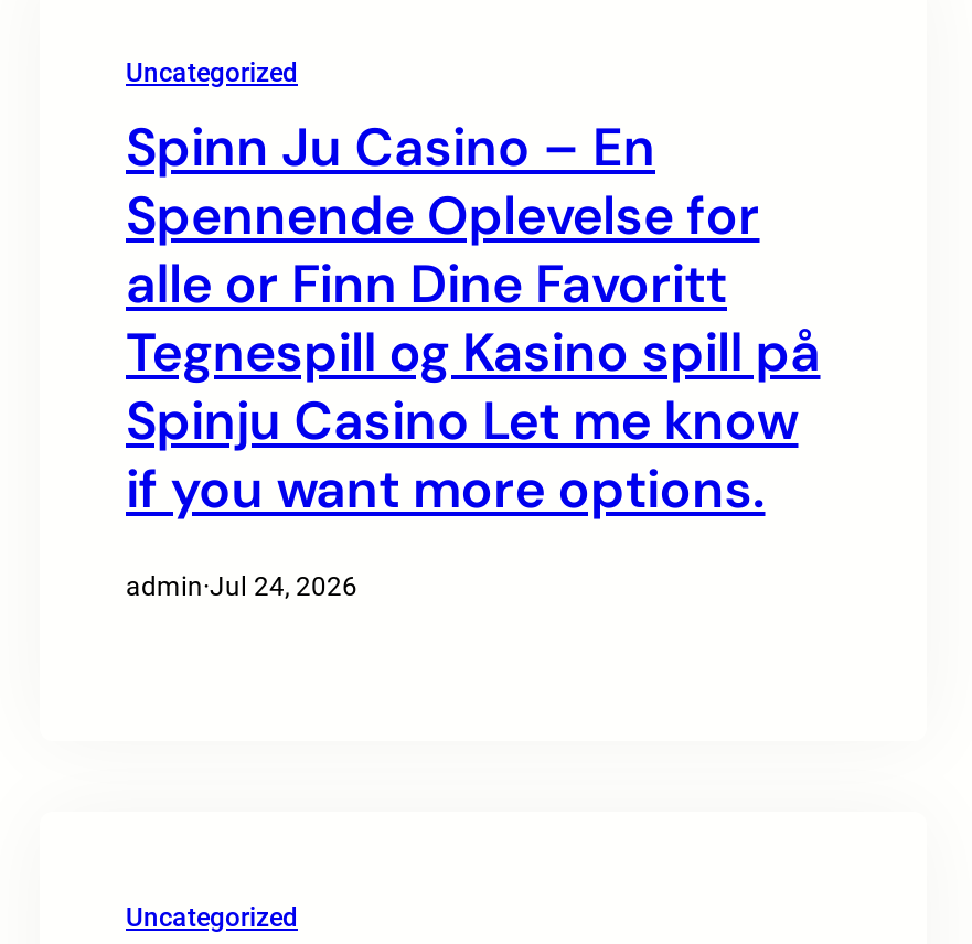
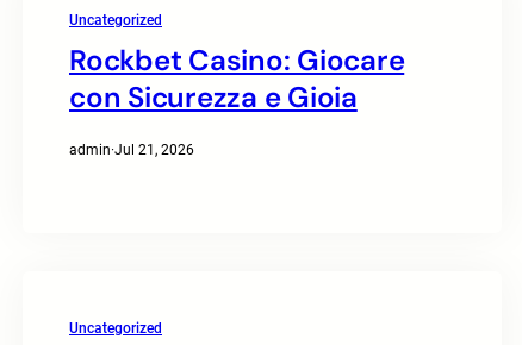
- Spinn Ju Casino – En
- Spennende Oplevelse for
- alle or Finn Dine Favoritt
- Tegnespill og Kasino spill på
- Spinju Casino Let me know
- if you want more options.
+ Rockbet Casino: Giocare
+ con Sicurezza e Gioia

- admin·Jul 24, 2026
+ admin·Jul 21, 2026
